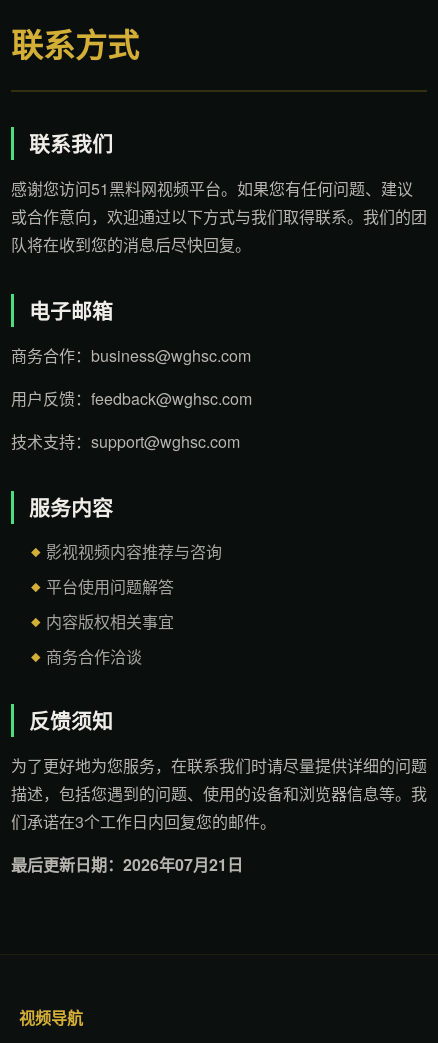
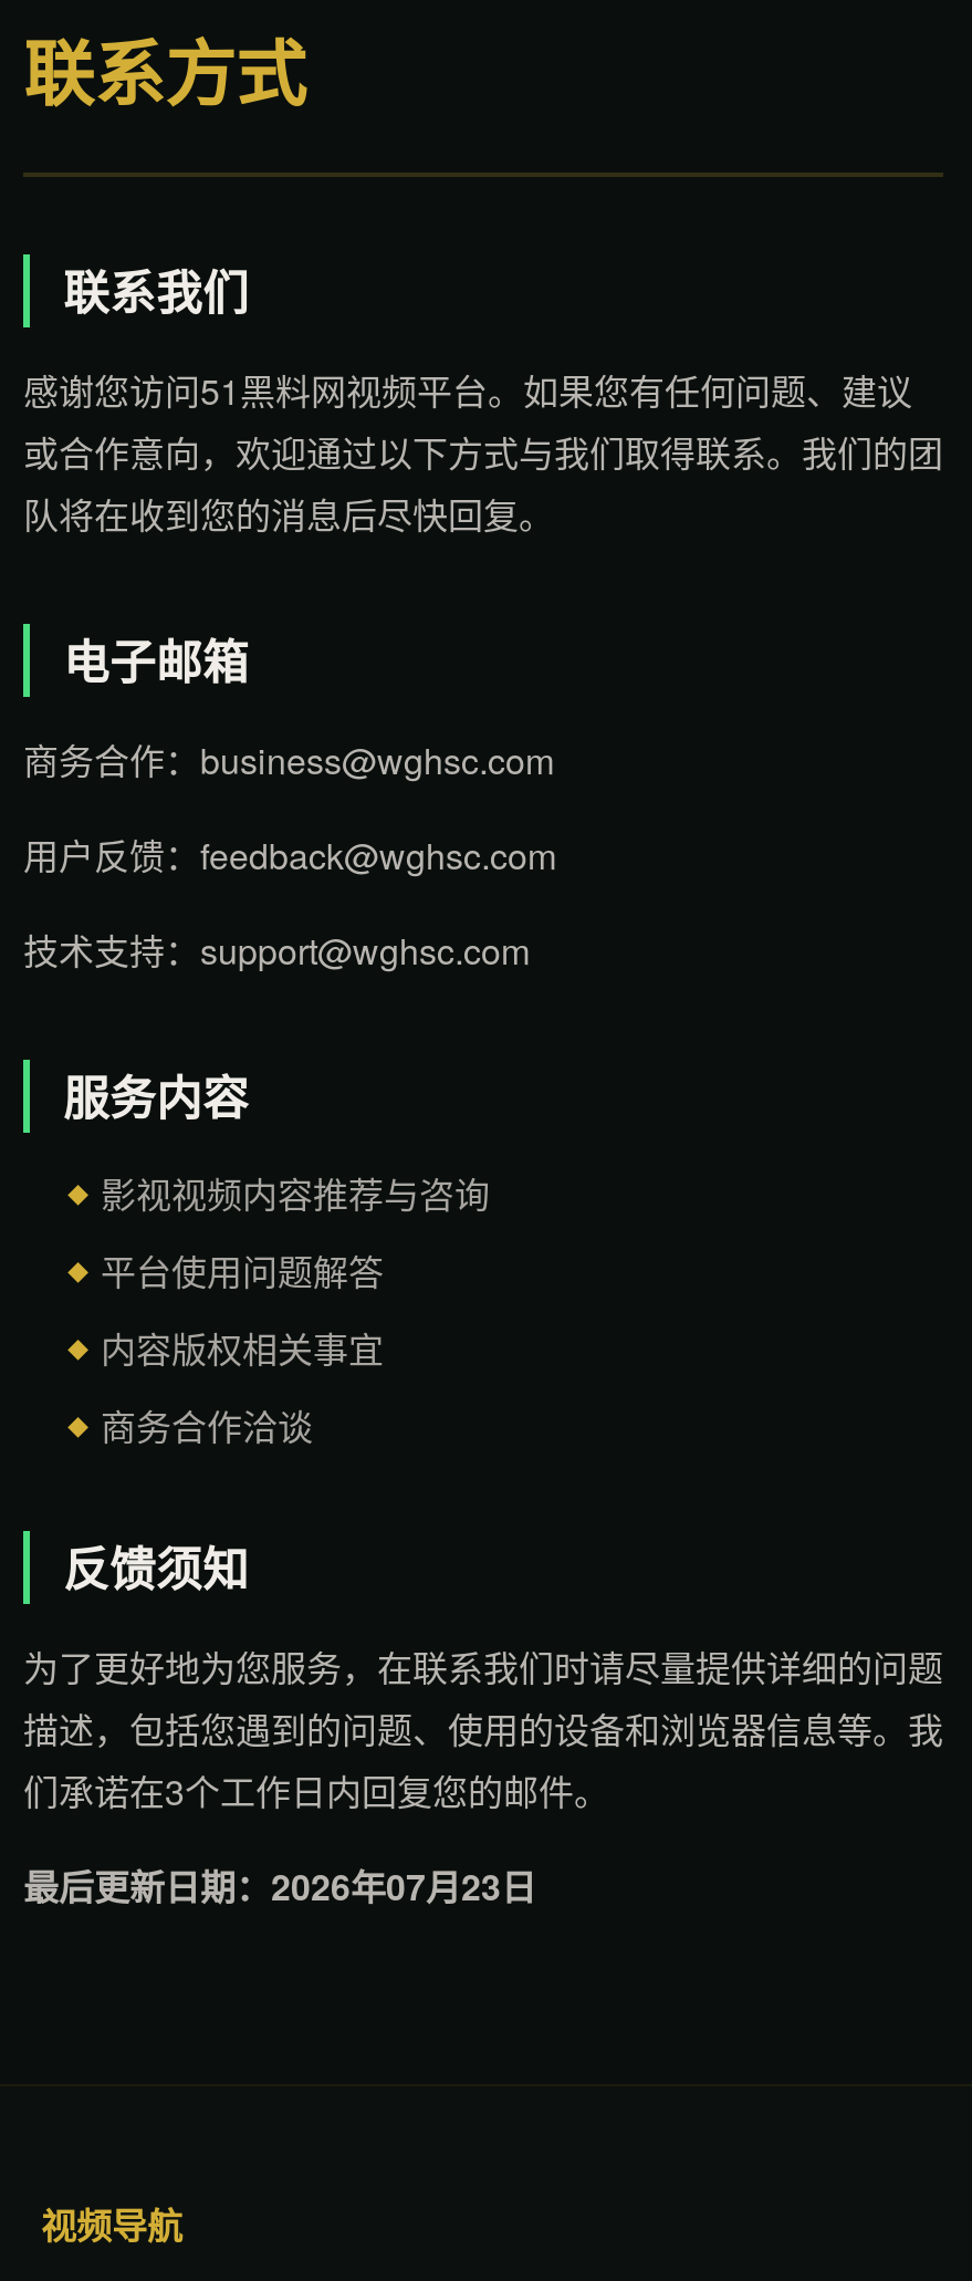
- 最后更新日期：2026年07月21日
+ 最后更新日期：2026年07月23日
